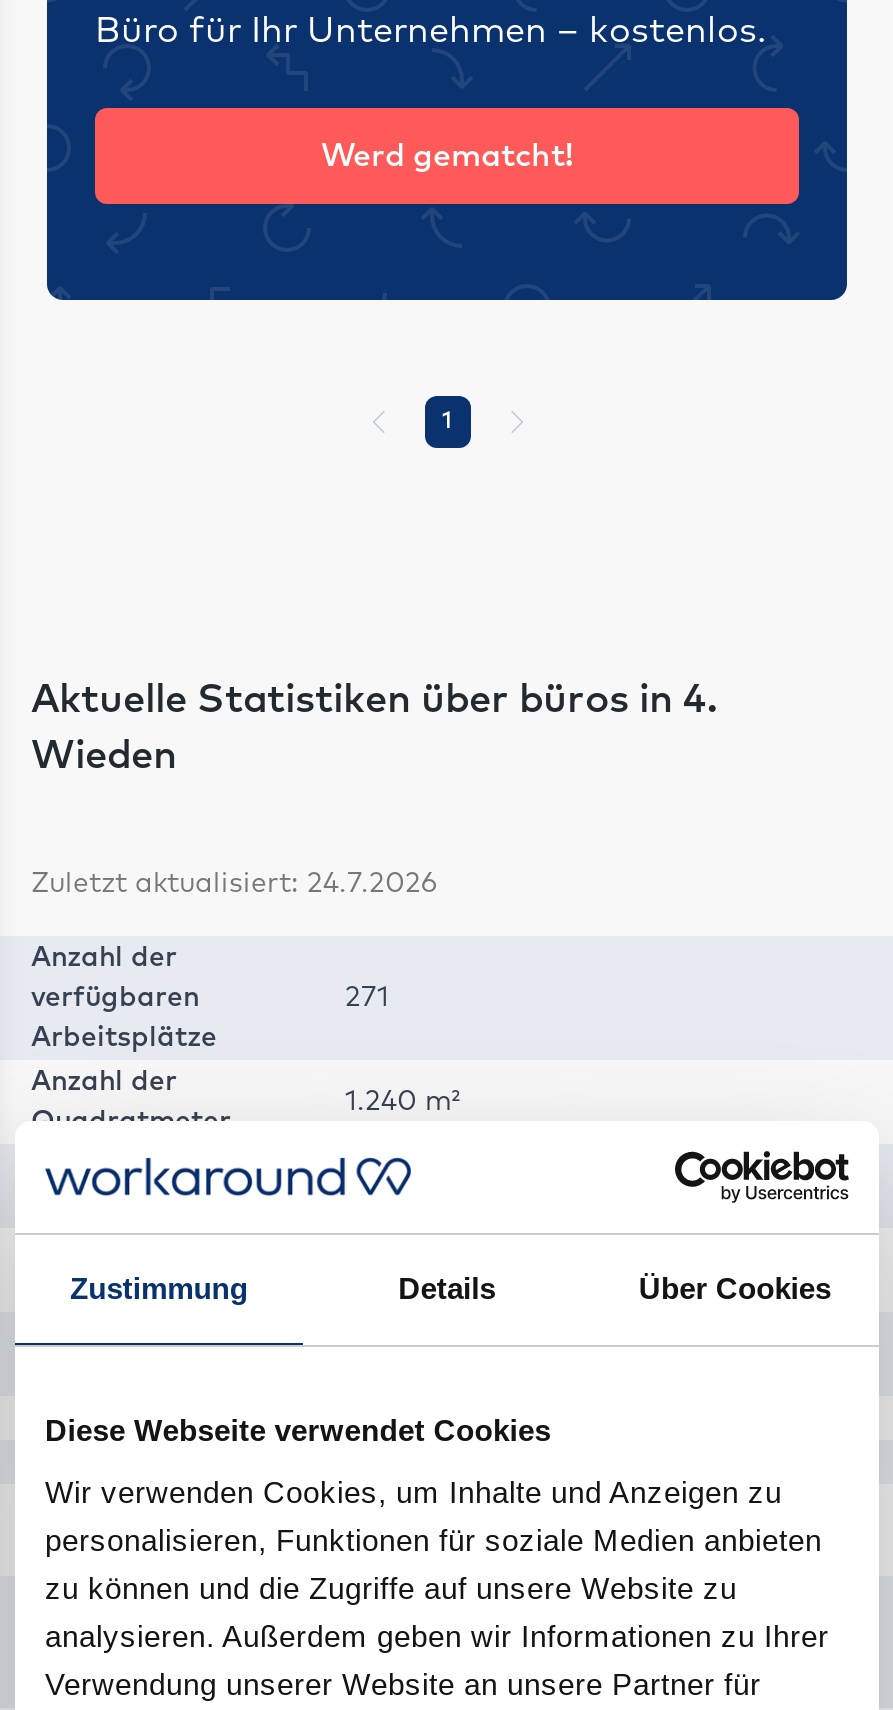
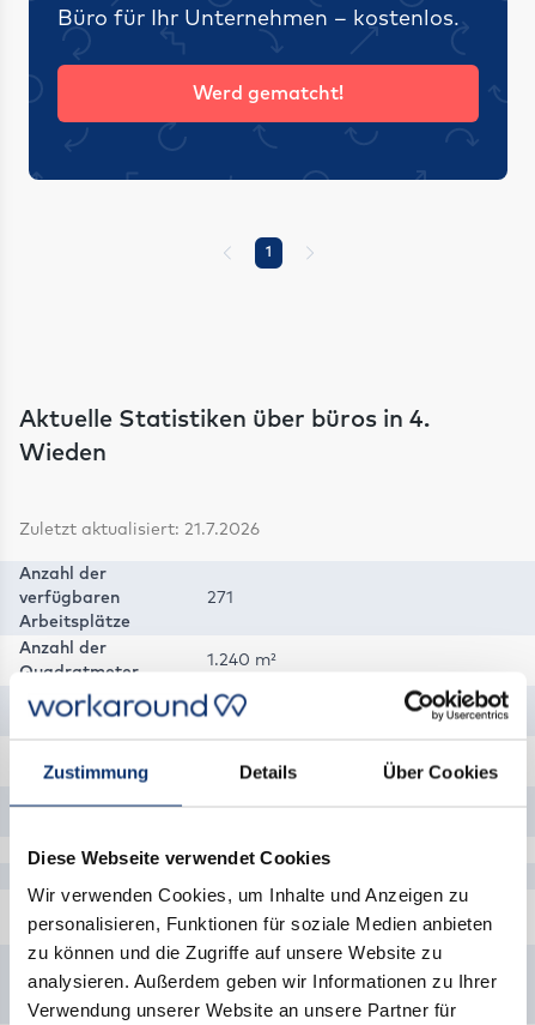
- Zuletzt aktualisiert: 24.7.2026
+ Zuletzt aktualisiert: 21.7.2026
